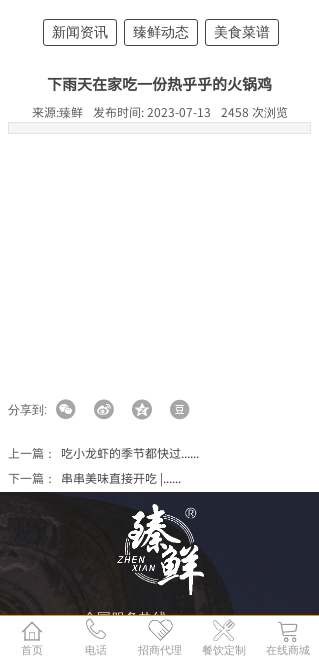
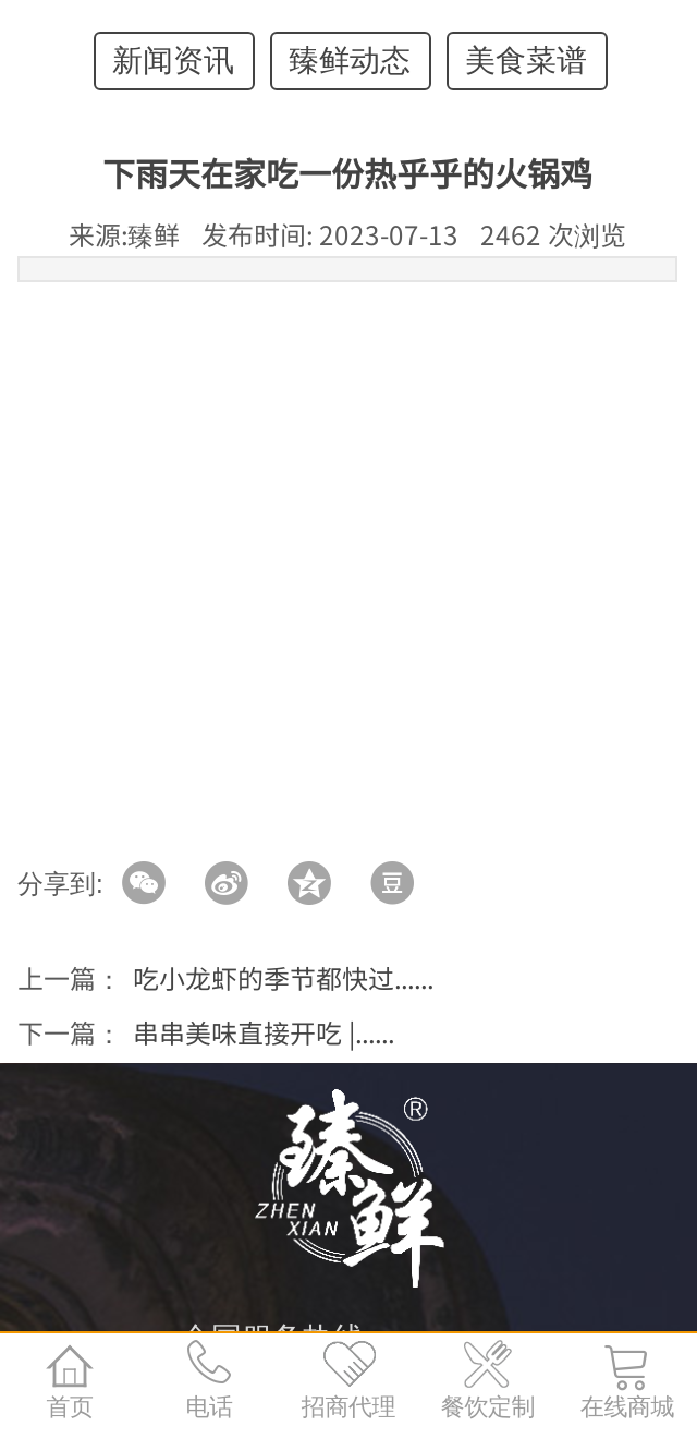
- 来源:臻鲜 发布时间: 2023-07-13 2458次浏览
+ 来源:臻鲜 发布时间: 2023-07-13 2462次浏览
